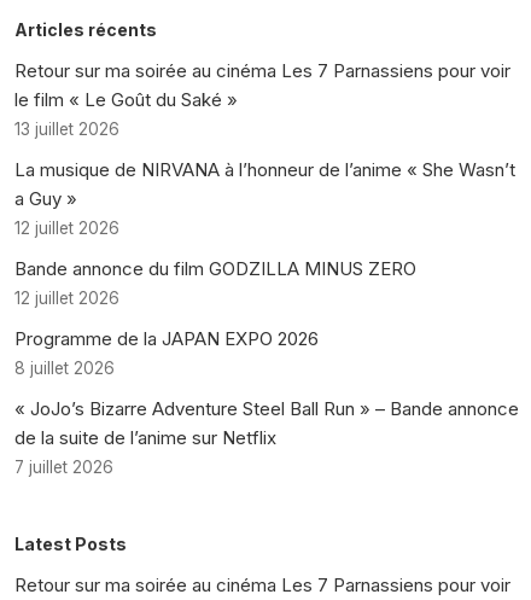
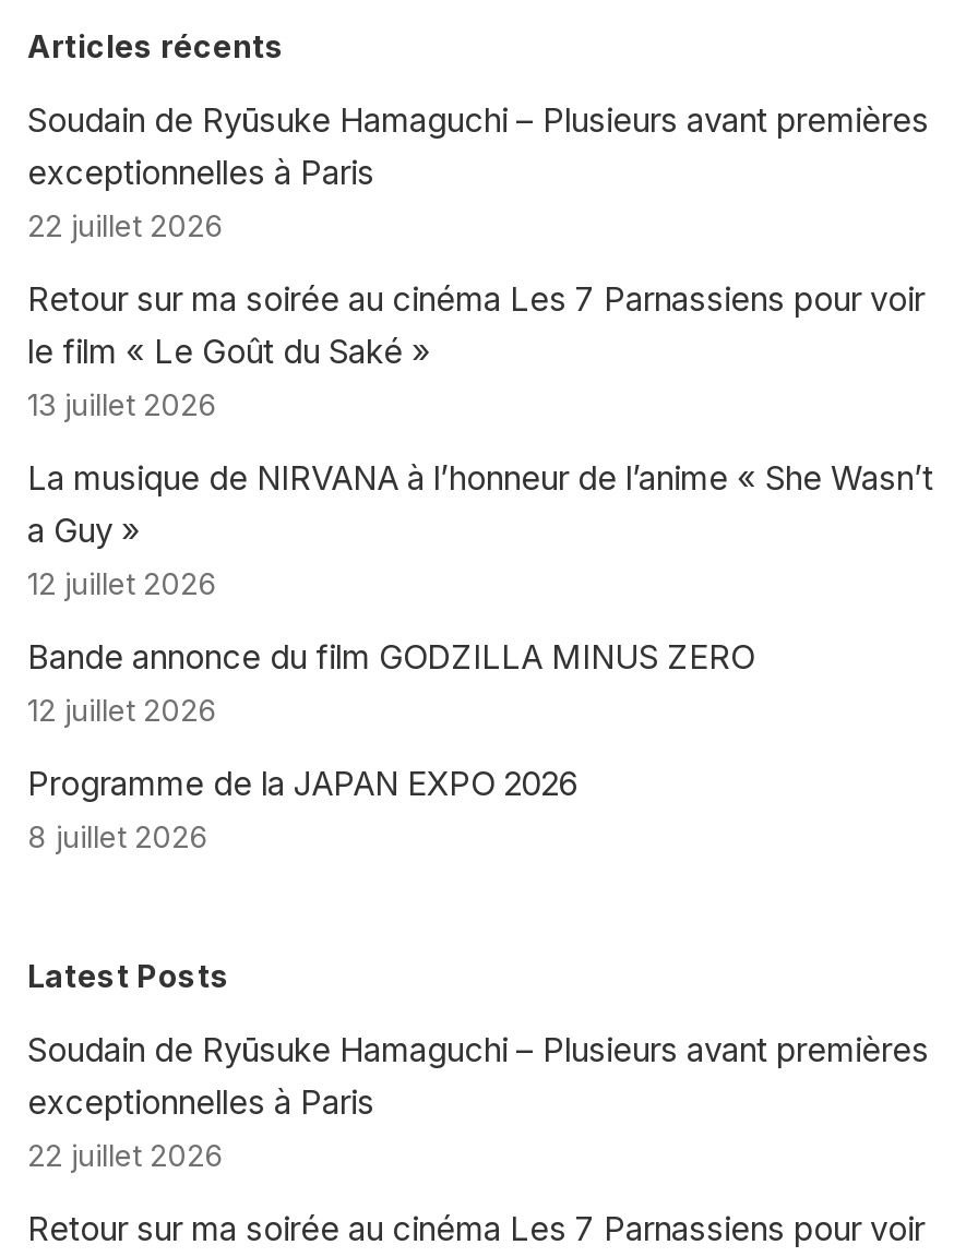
+ Soudain de Ryūsuke Hamaguchi – Plusieurs avant premières
+ exceptionnelles à Paris
+ 22 juillet 2026

- « JoJo’s Bizarre Adventure Steel Ball Run » – Bande annonce
- de la suite de l’anime sur Netflix
- 7 juillet 2026

+ Soudain de Ryūsuke Hamaguchi – Plusieurs avant premières
+ exceptionnelles à Paris
+ 22 juillet 2026
